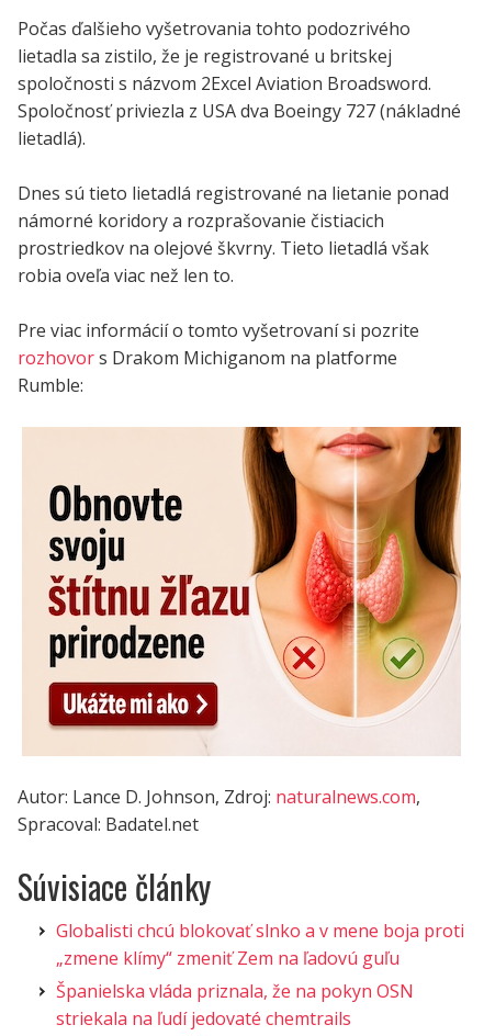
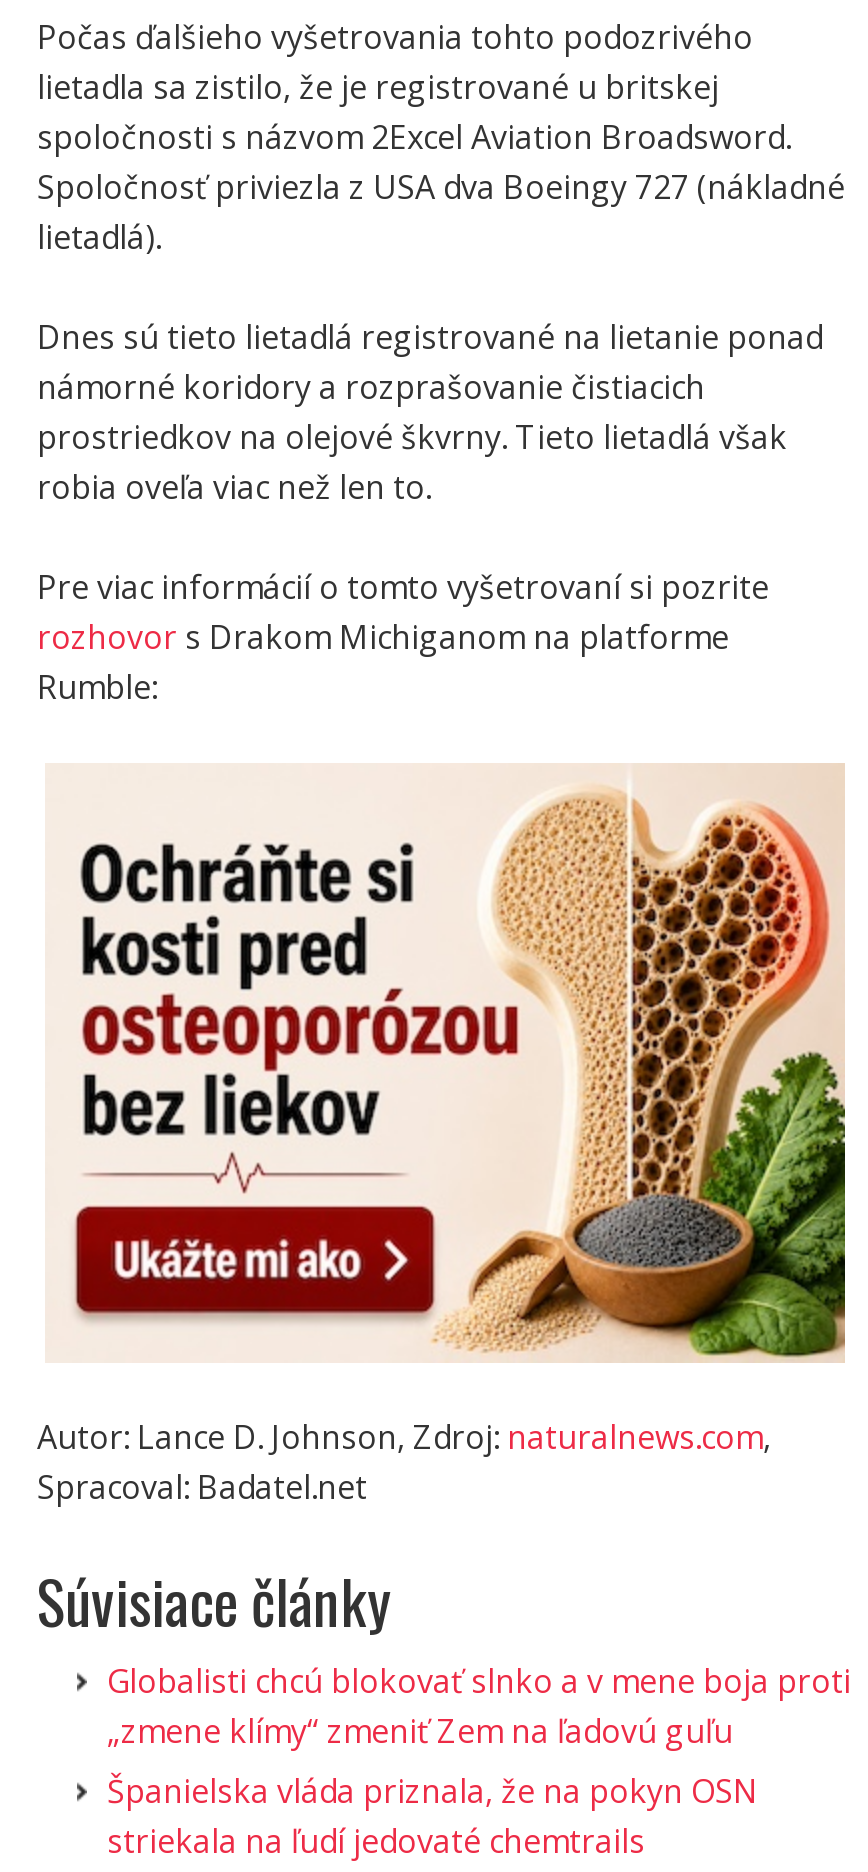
- [image]
+ [image]
